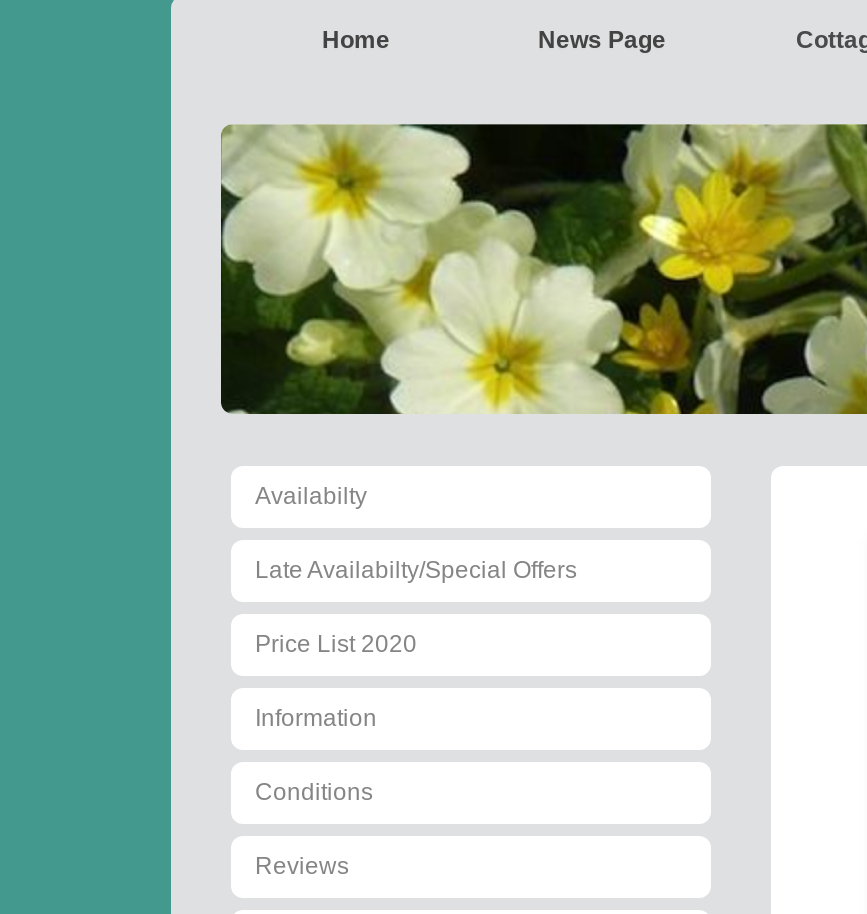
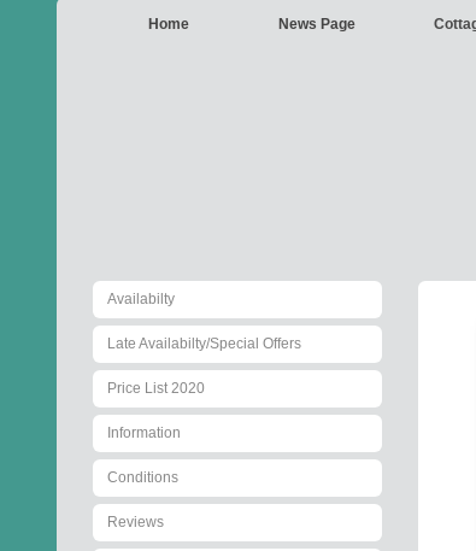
- [image]
